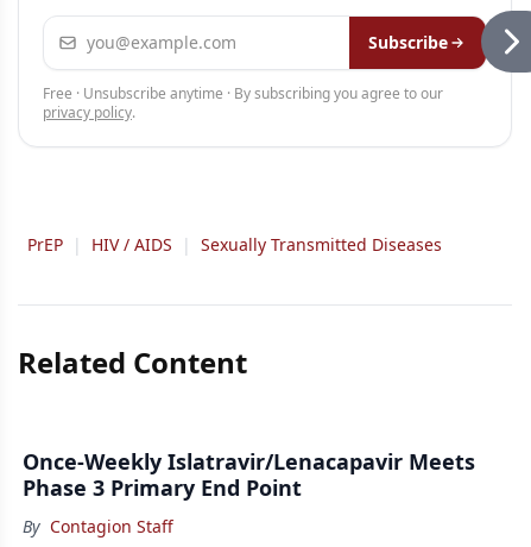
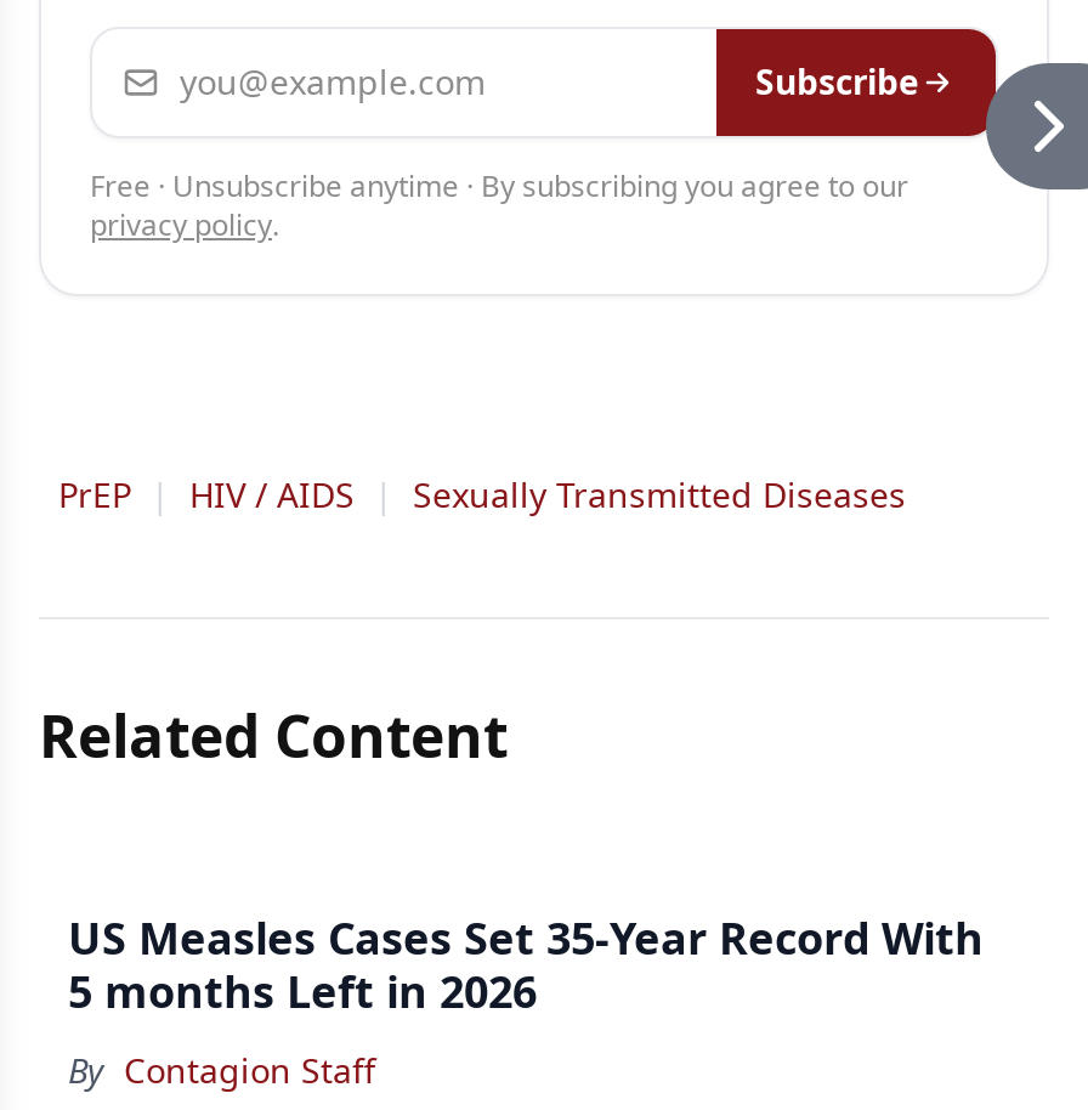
- [image]
+ [image]

- Once-Weekly Islatravir/Lenacapavir Meets
- Phase 3 Primary End Point
+ US Measles Cases Set 35-Year Record With
+ 5 months Left in 2026
